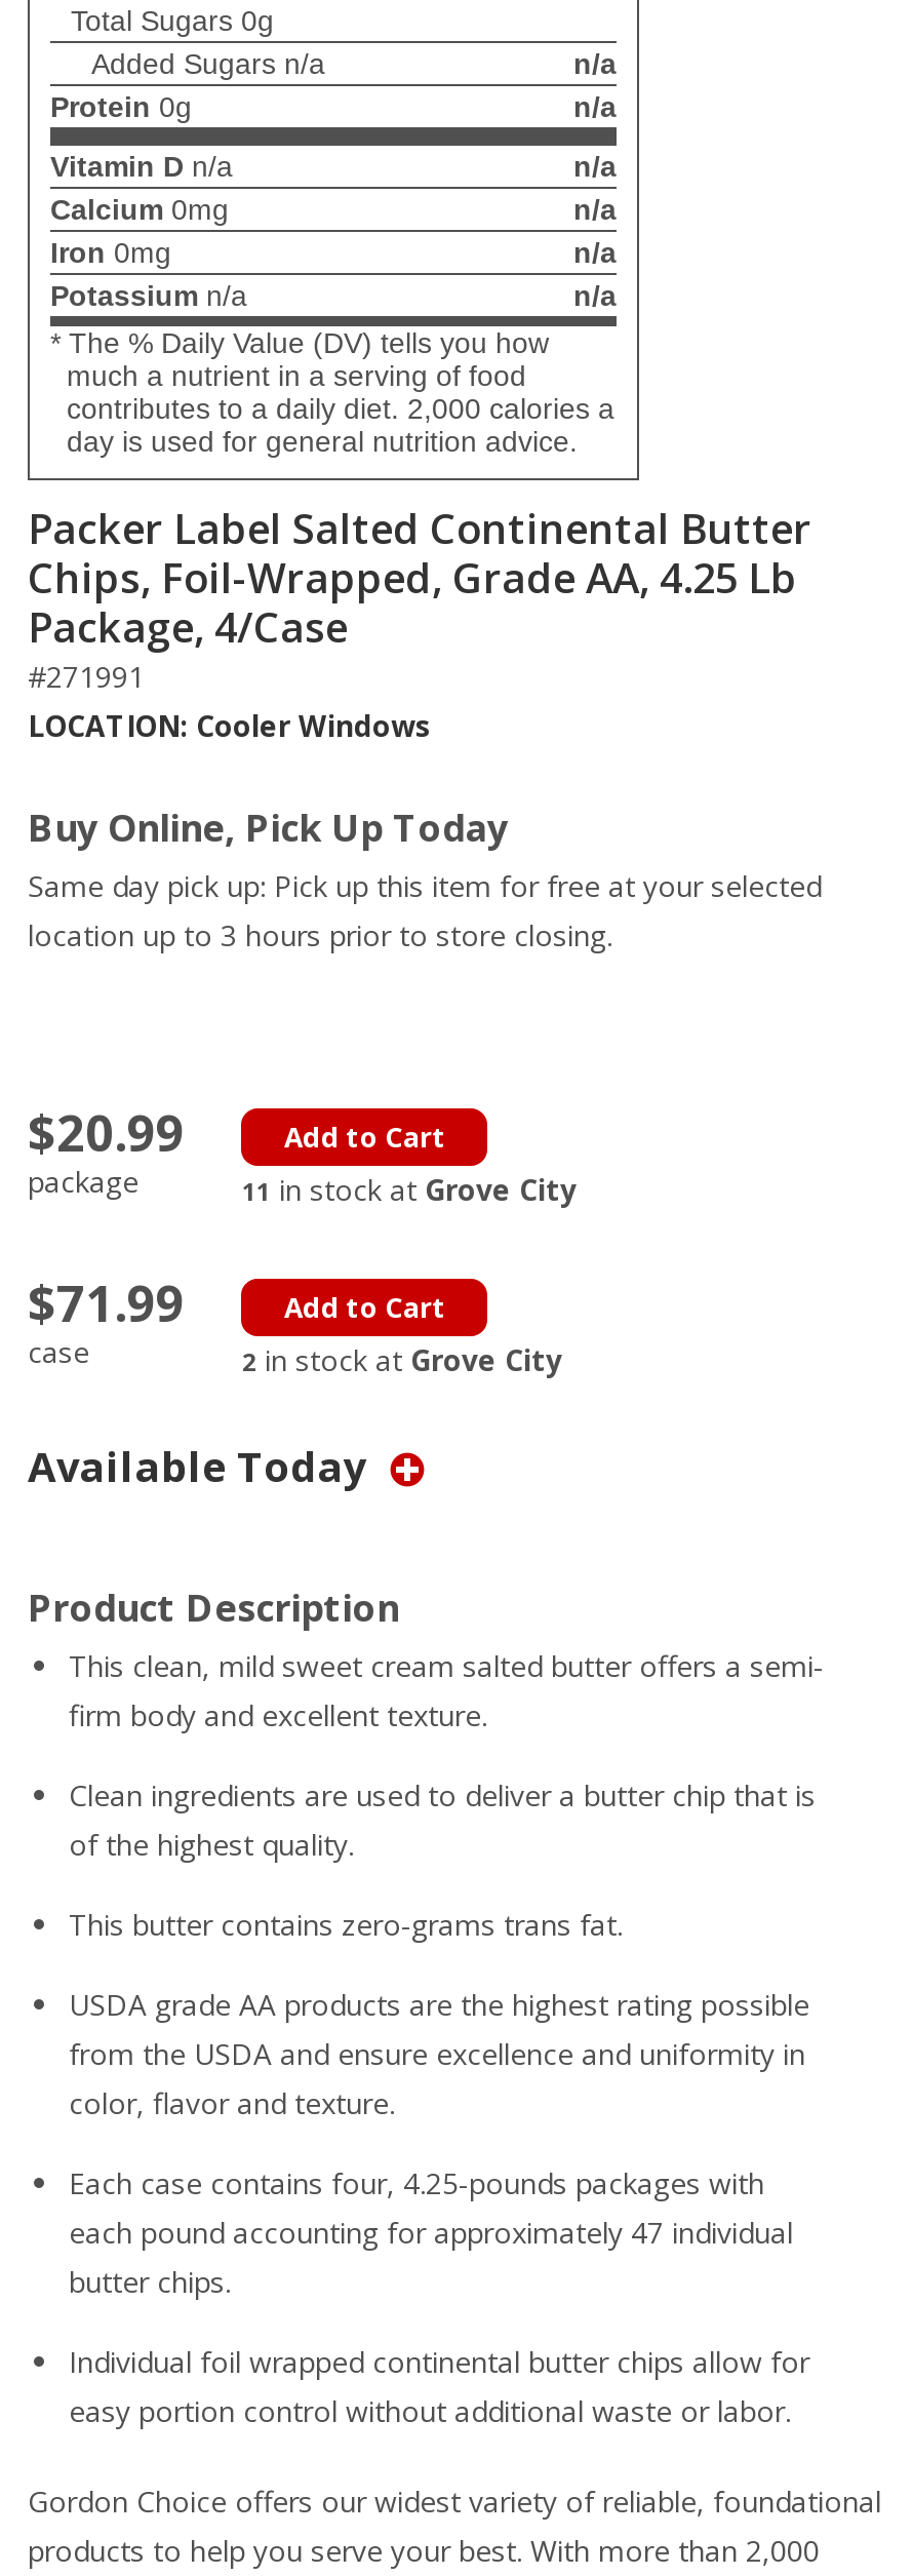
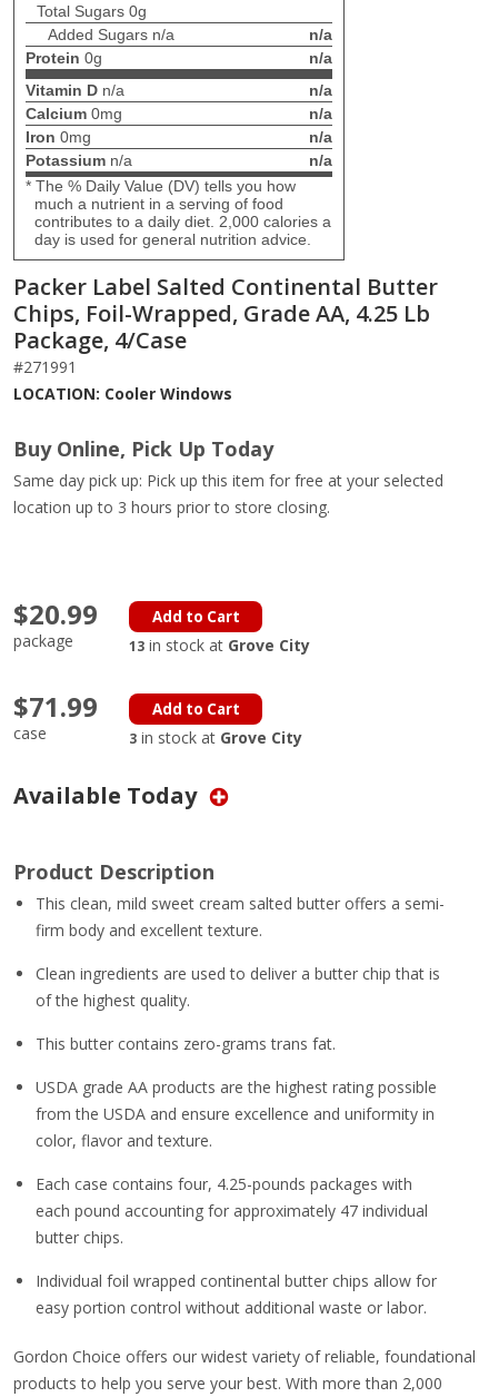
- 11 in stock at Grove City
+ 13 in stock at Grove City

- 2 in stock at Grove City
+ 3 in stock at Grove City
